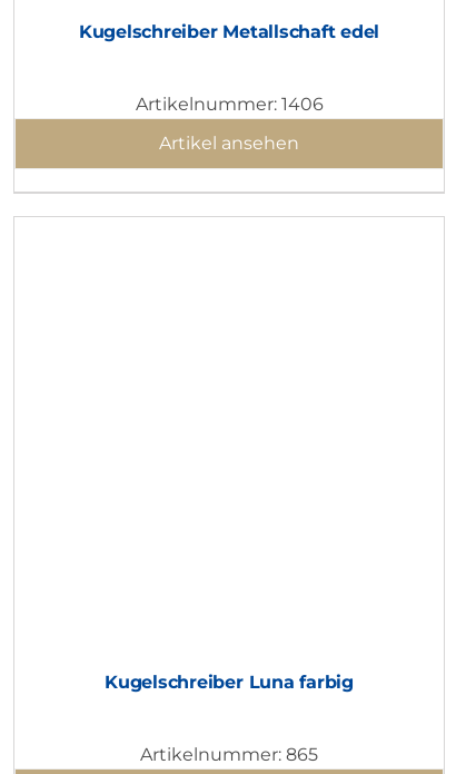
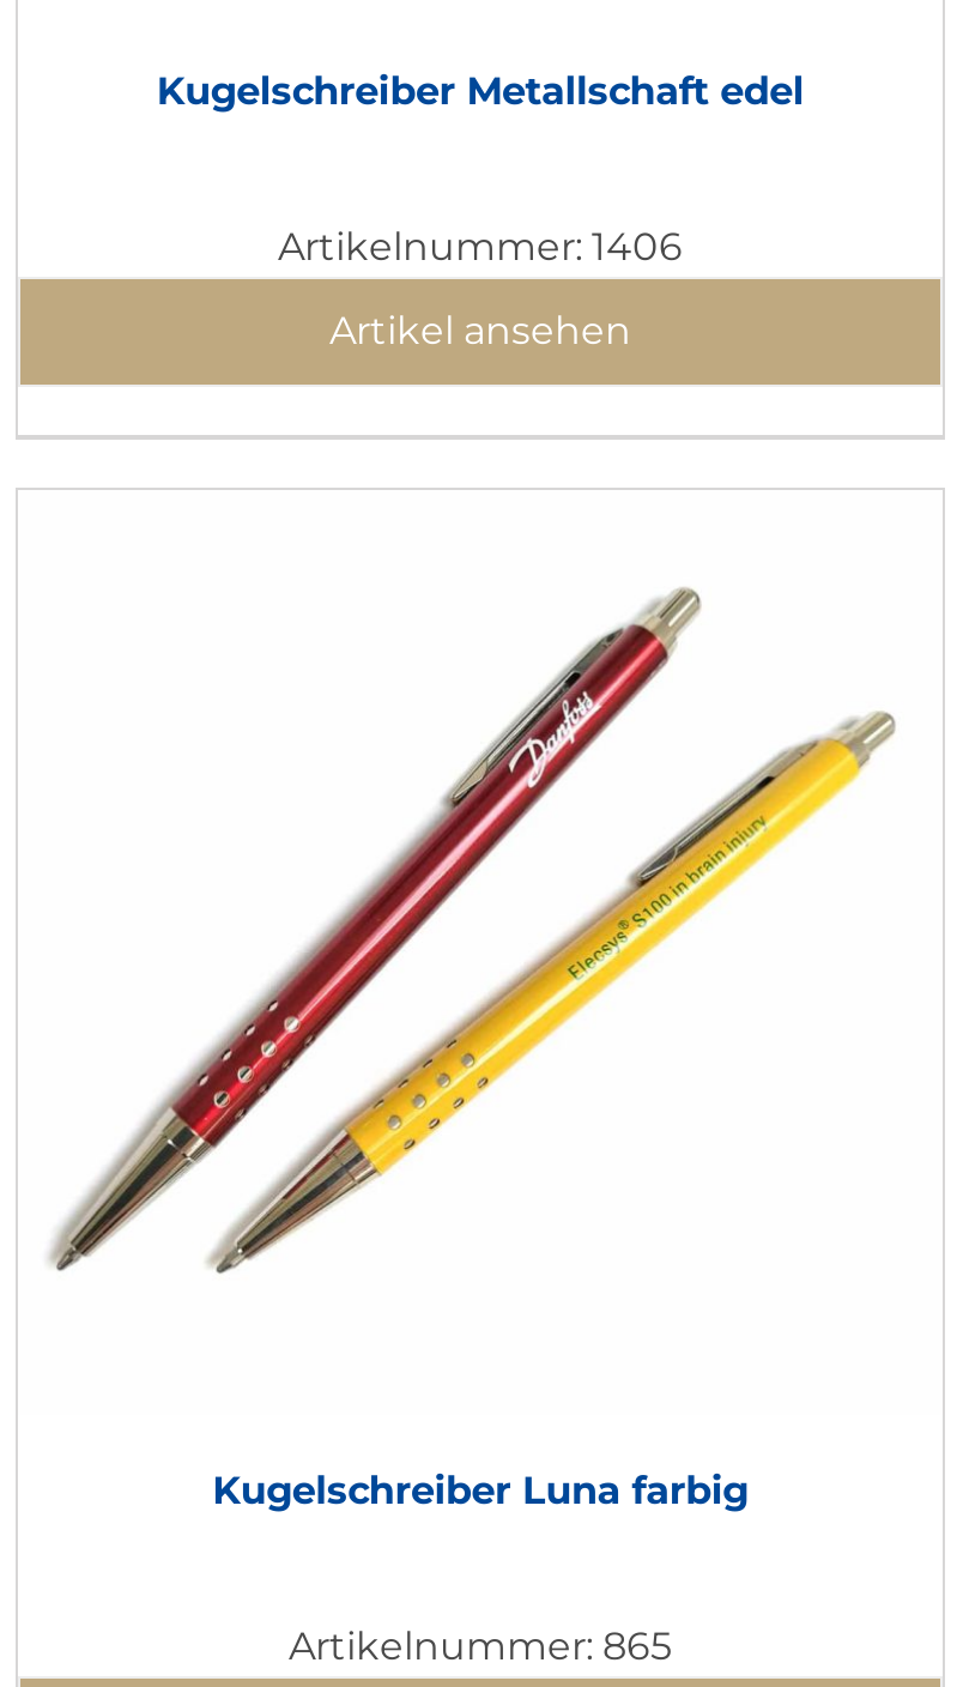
+ [image]
